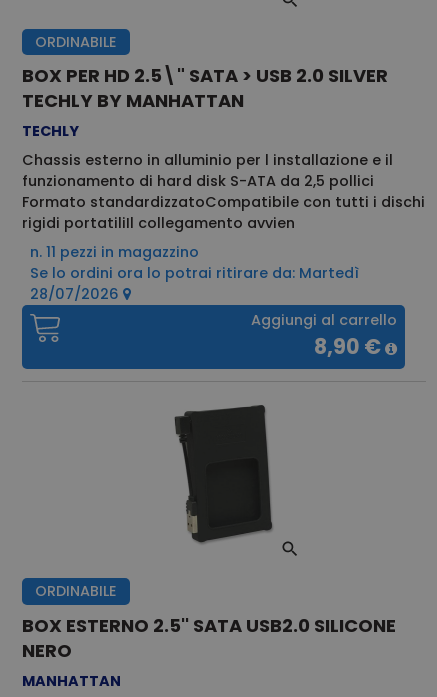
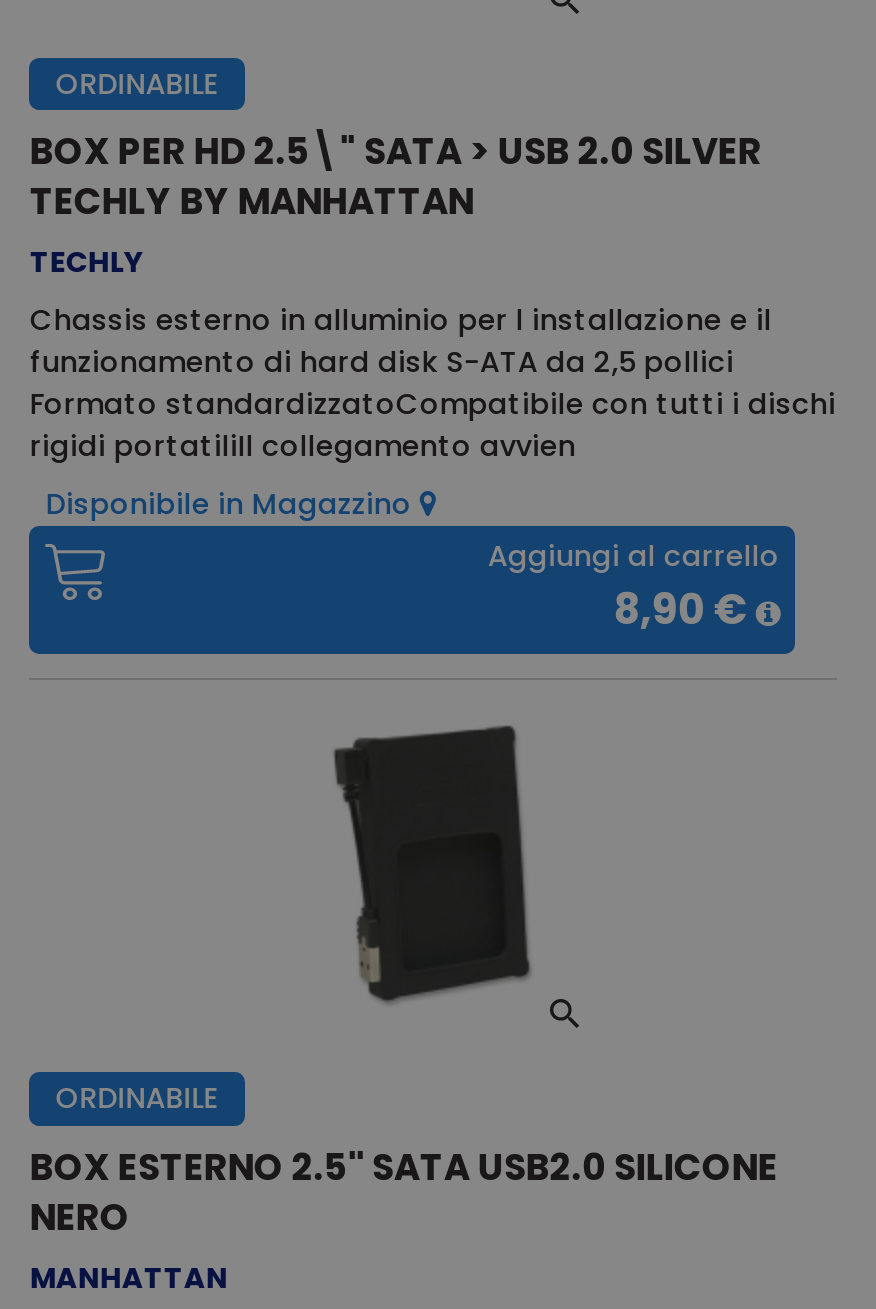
- n. 11 pezzi in magazzino
- Se lo ordini ora lo potrai ritirare da: Martedì
- 28/07/2026
+ Disponibile in Magazzino
